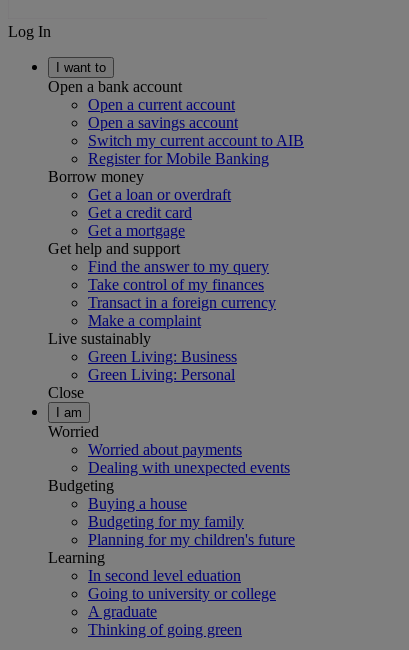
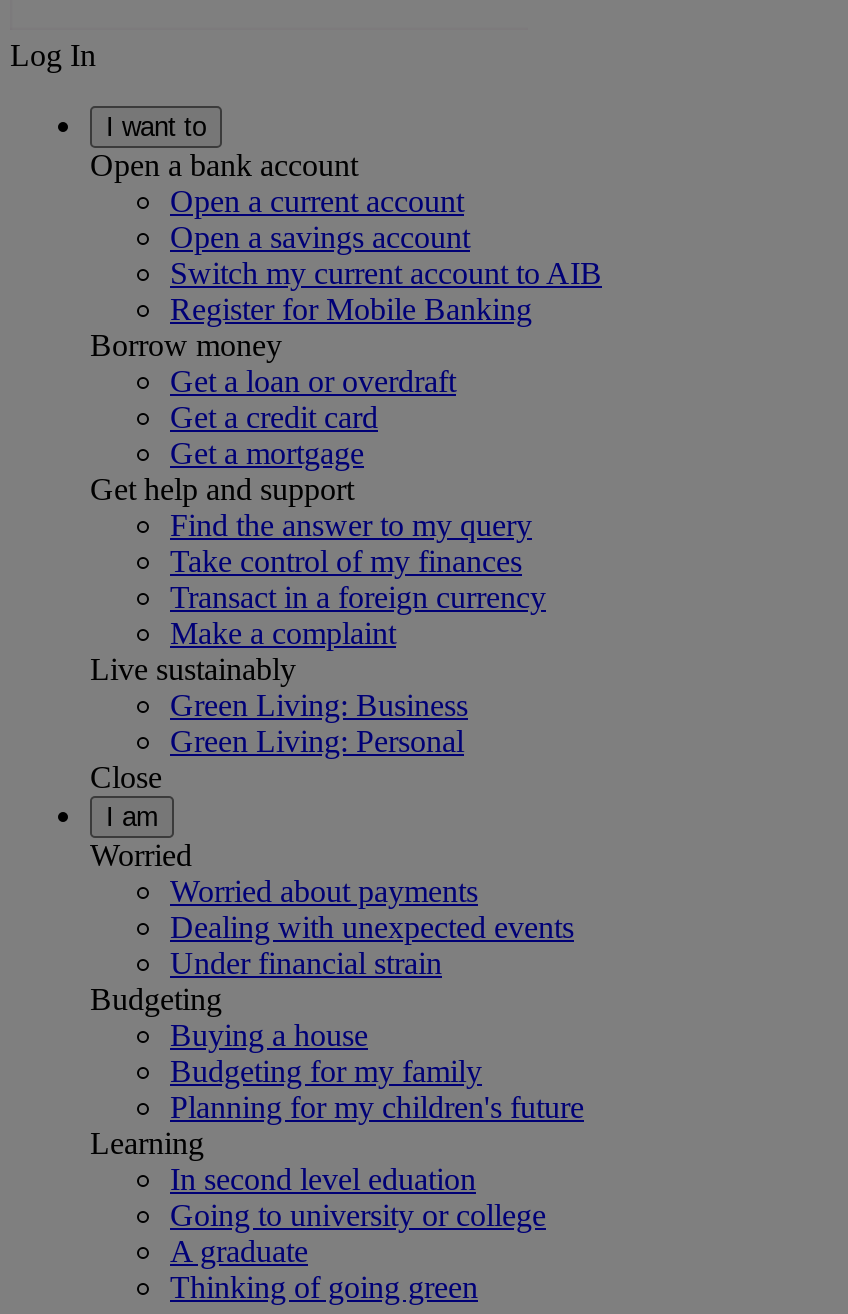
+ Under financial strain
